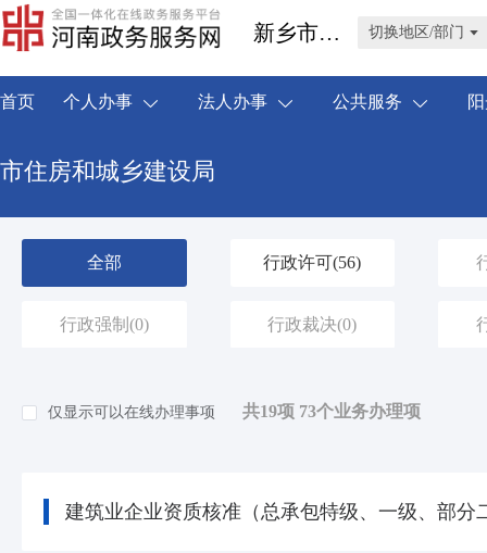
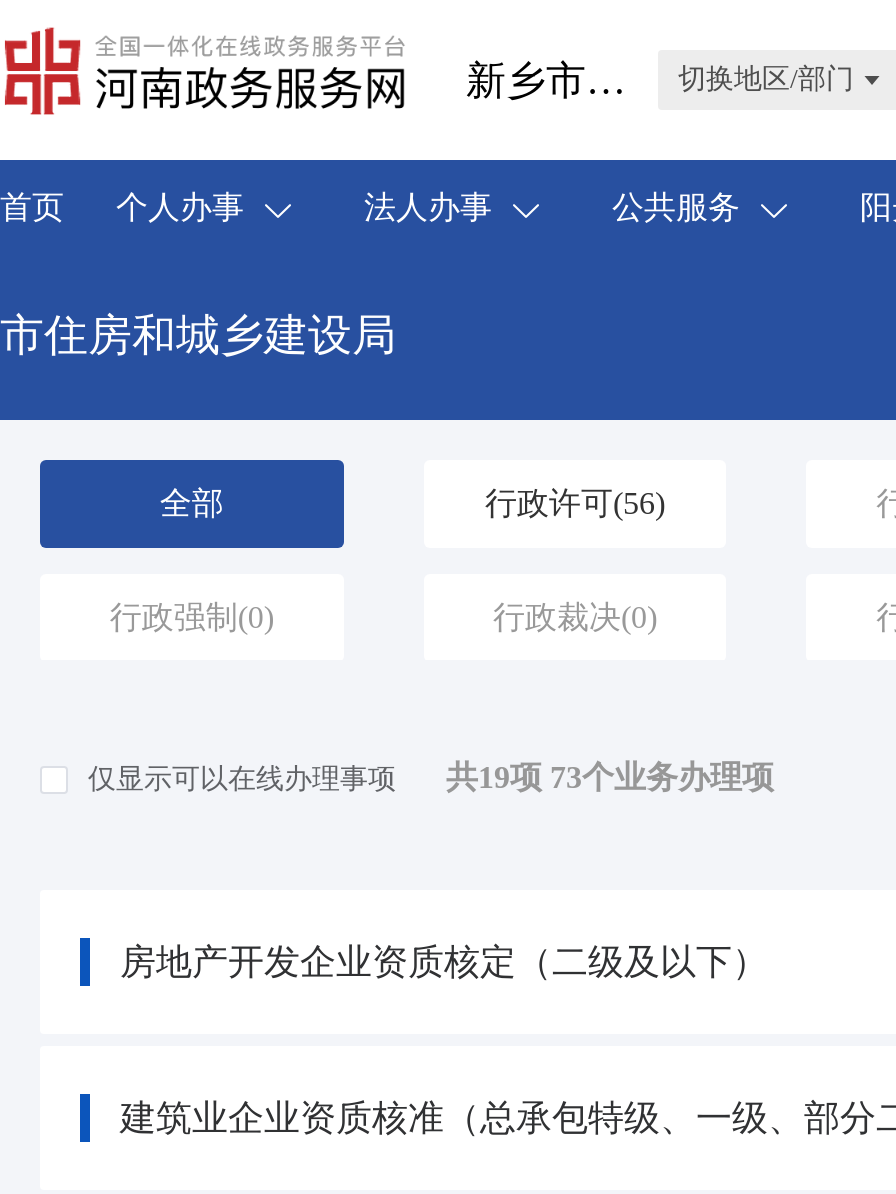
+ 房地产开发企业资质核定（二级及以下）
